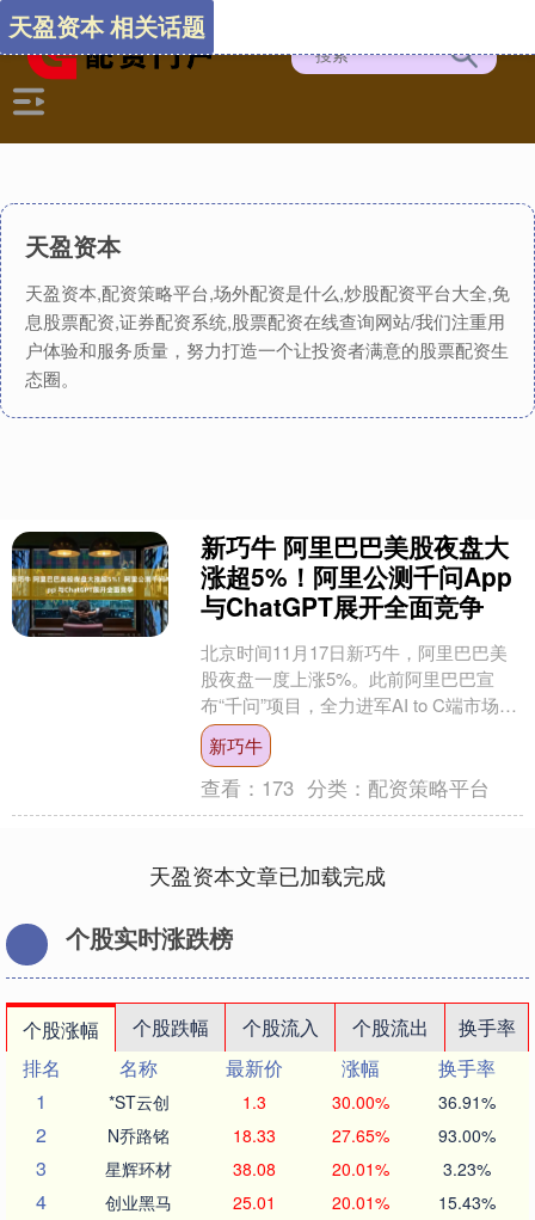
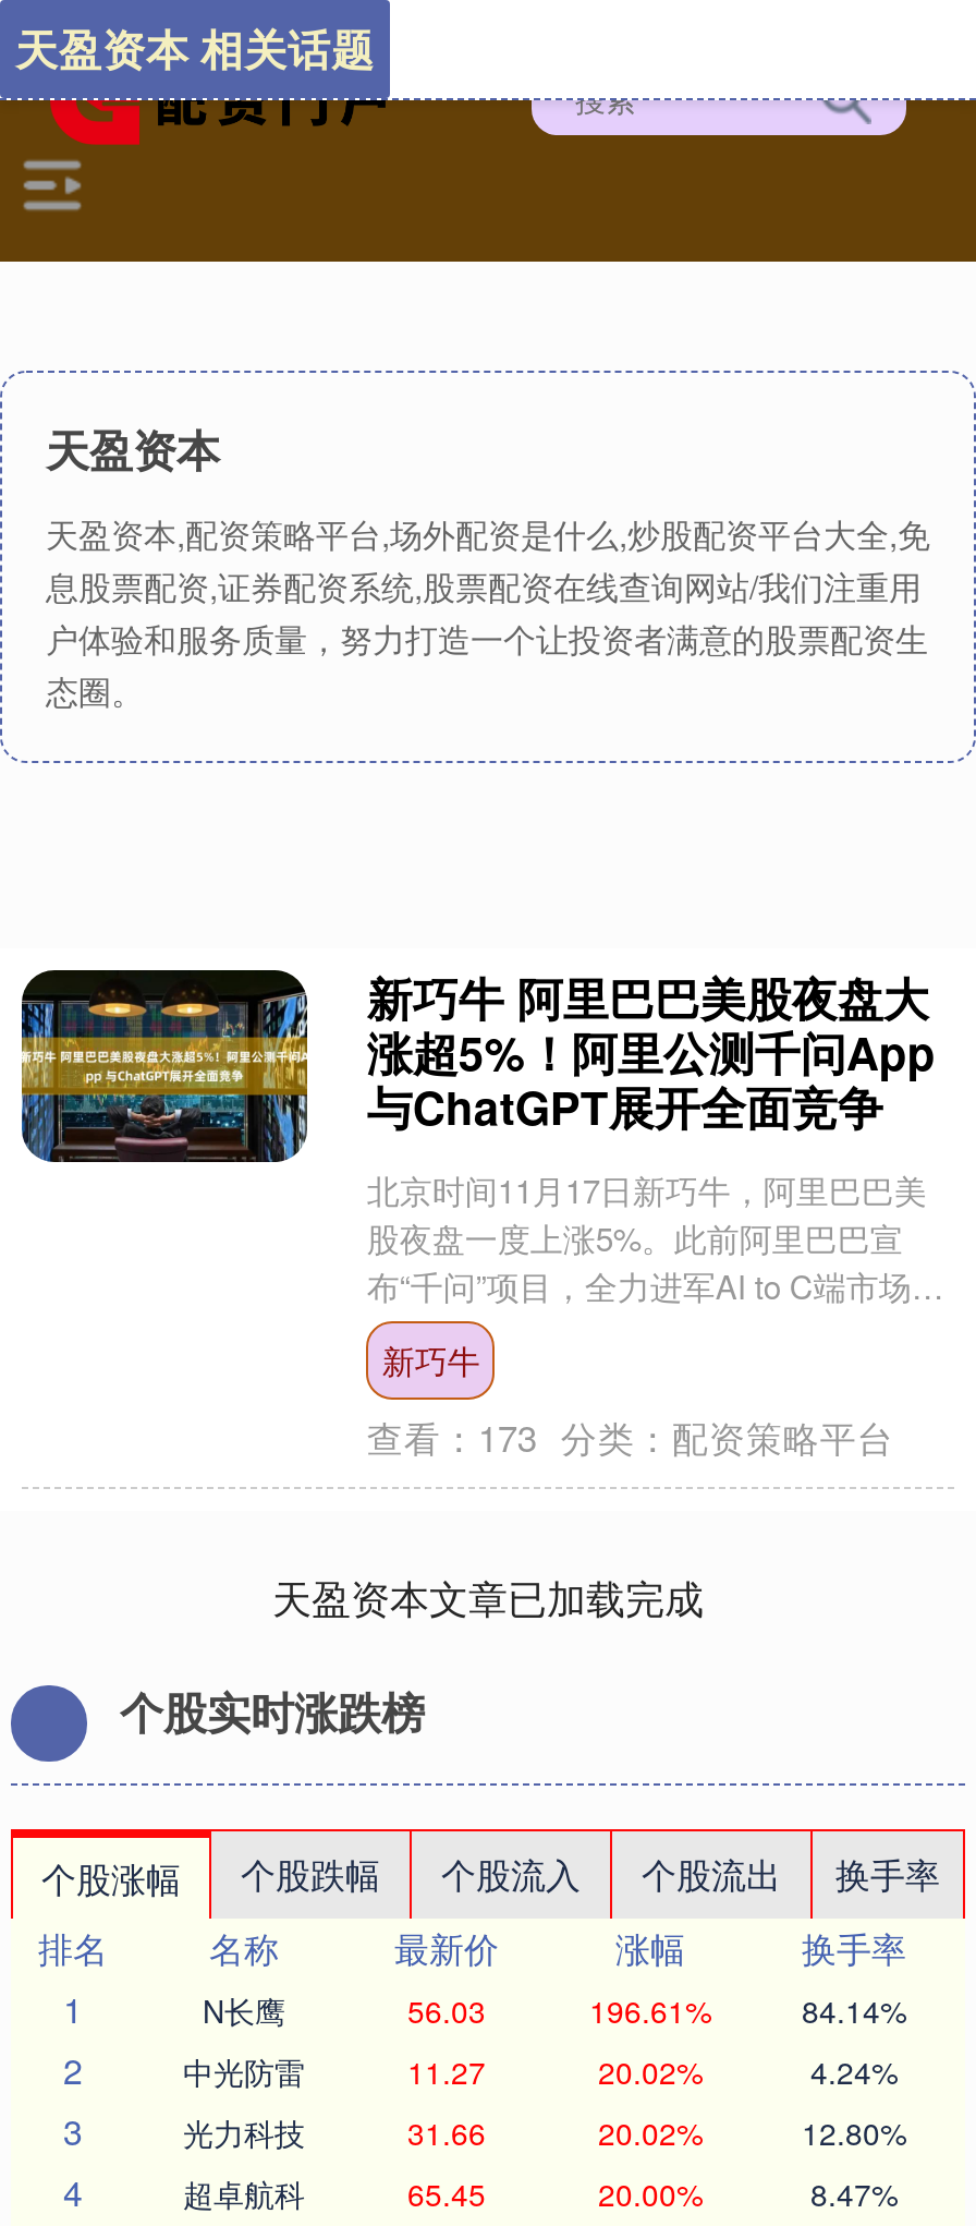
- *ST云创
- 1.3
- 30.00%
- 36.91%
+ N长鹰
+ 56.03
+ 196.61%
+ 84.14%

- N乔路铭
- 18.33
- 27.65%
- 93.00%
+ 中光防雷
+ 11.27
+ 20.02%
+ 4.24%

- 星辉环材
- 38.08
- 20.01%
- 3.23%
+ 光力科技
+ 31.66
+ 20.02%
+ 12.80%

- 创业黑马
- 25.01
- 20.01%
- 15.43%
+ 超卓航科
+ 65.45
+ 20.00%
+ 8.47%
